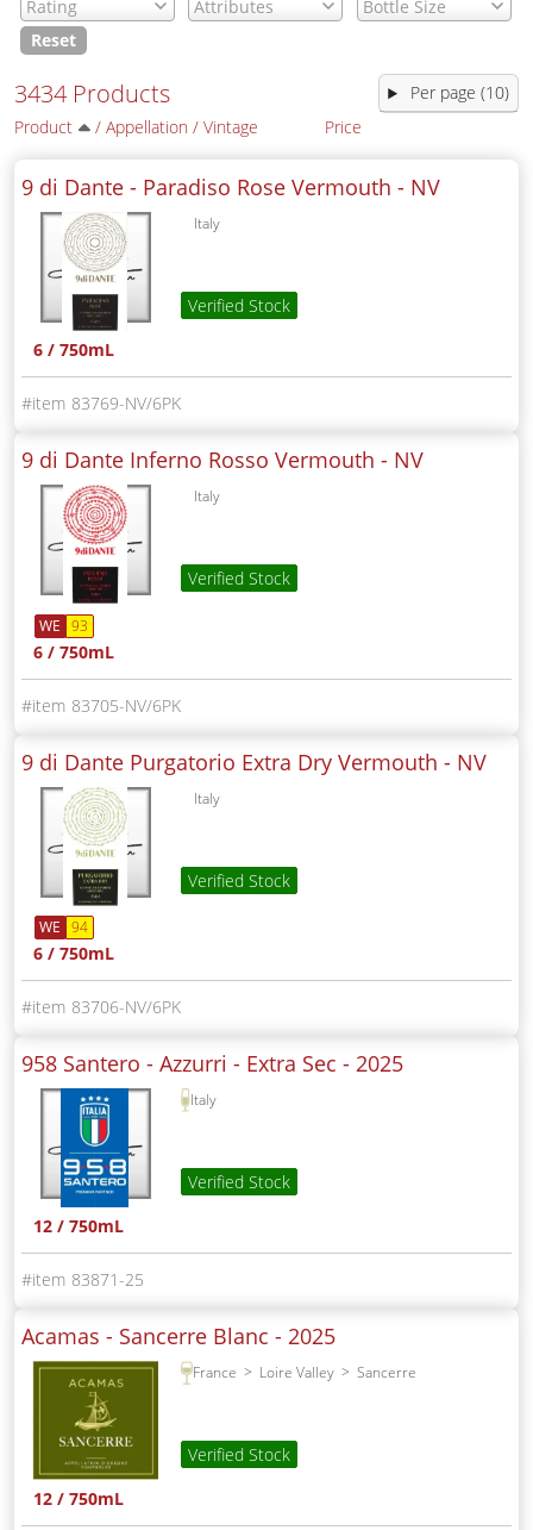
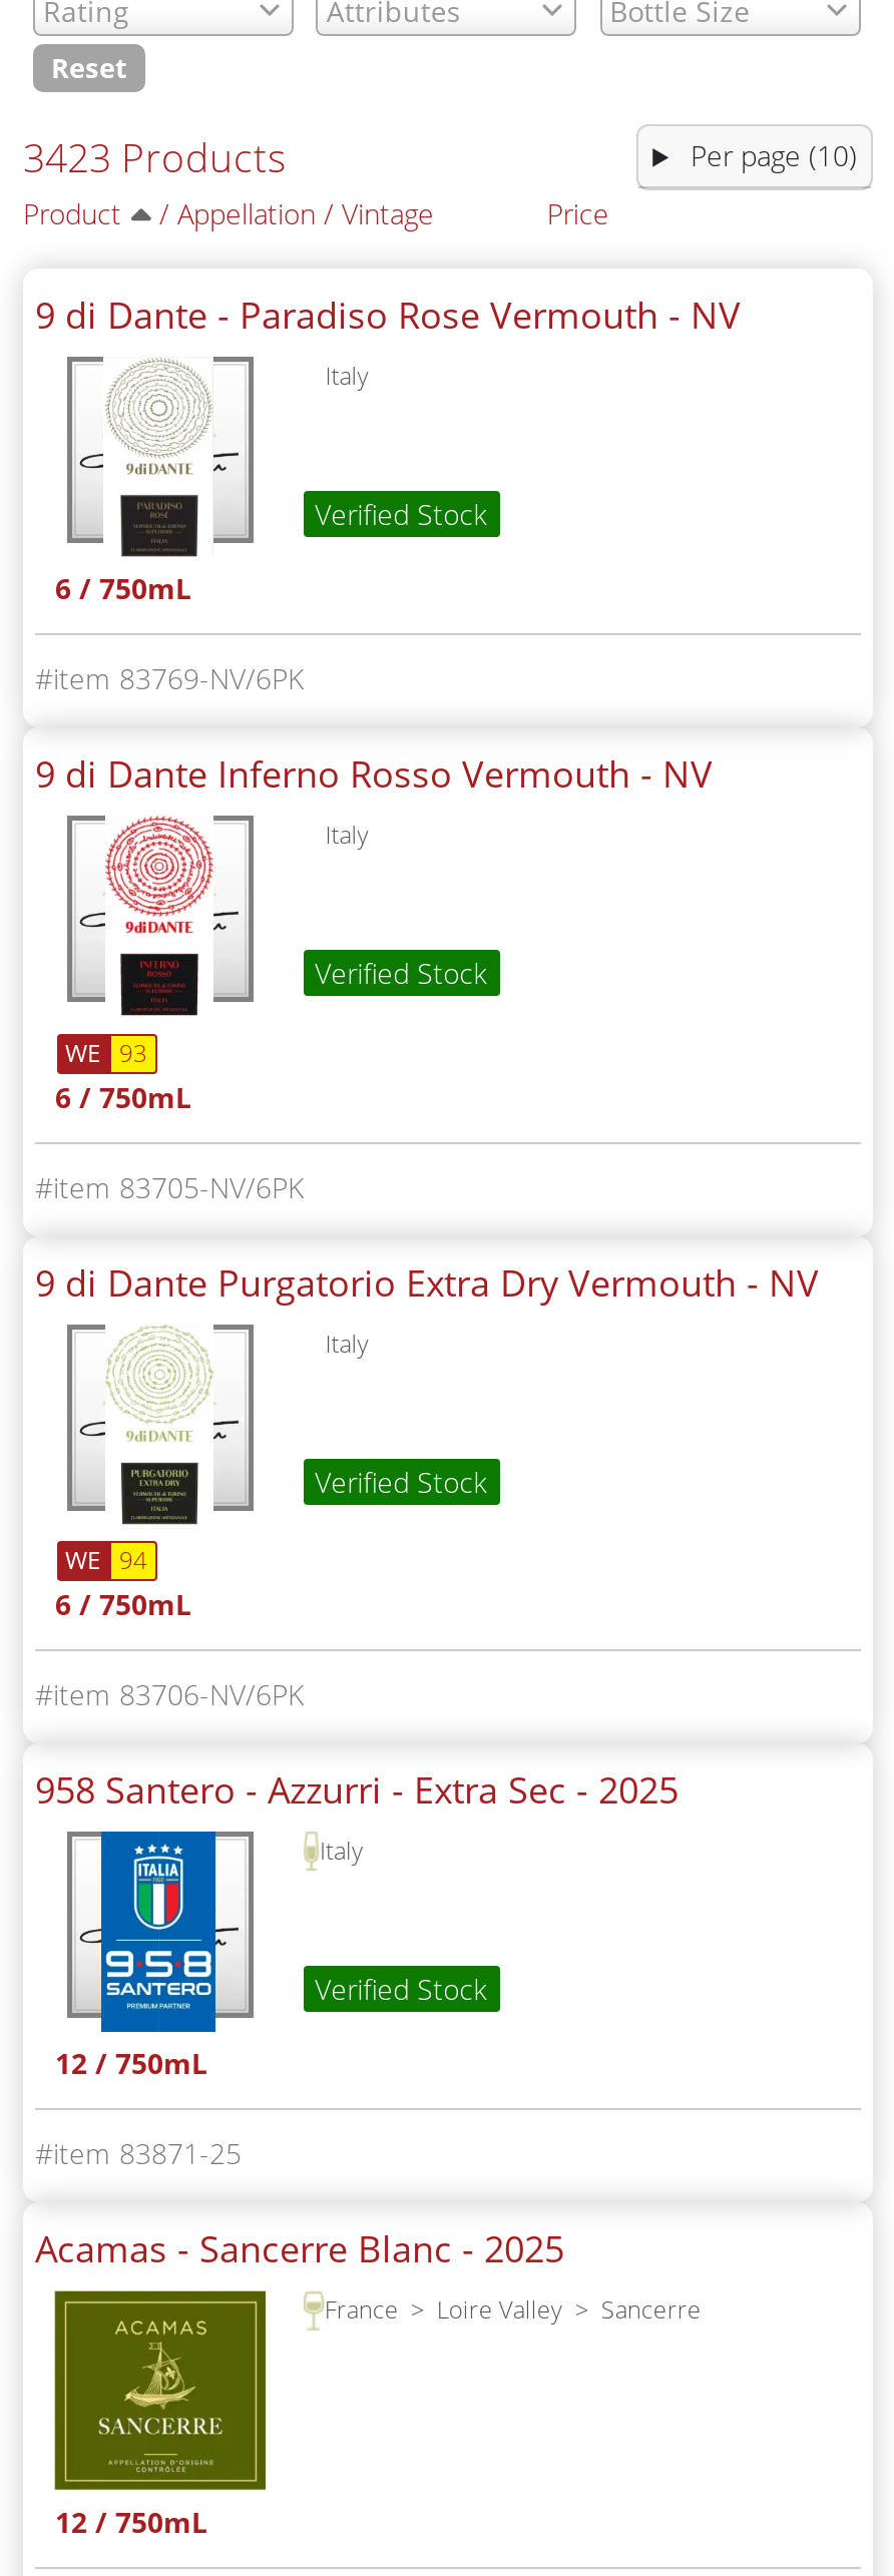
- 3434 Products
+ 3423 Products

- Verified Stock
